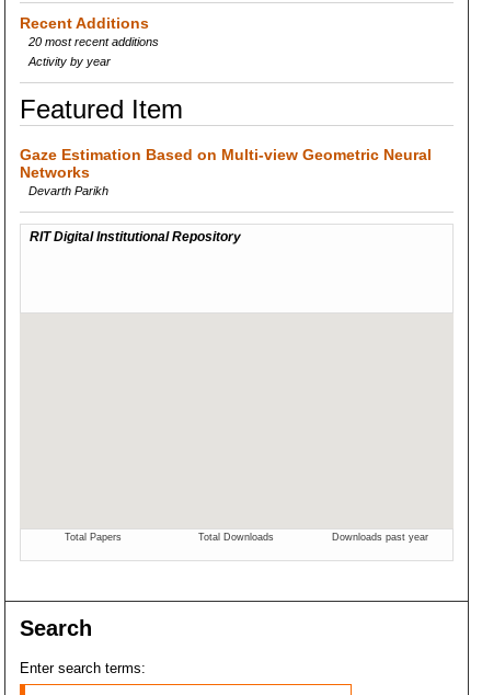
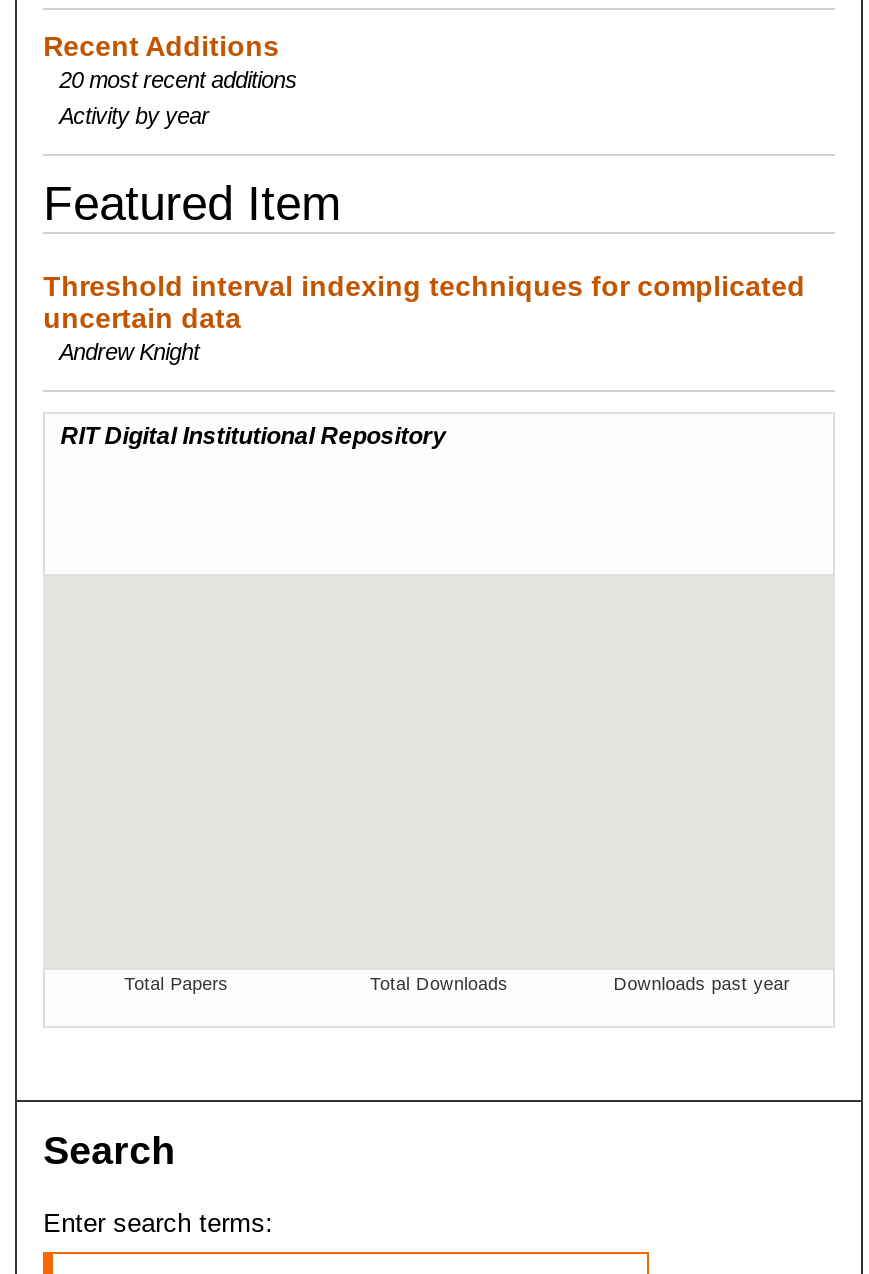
- Gaze Estimation Based on Multi-view Geometric Neural
- Networks
- Devarth Parikh
+ Threshold interval indexing techniques for complicated
+ uncertain data
+ Andrew Knight
